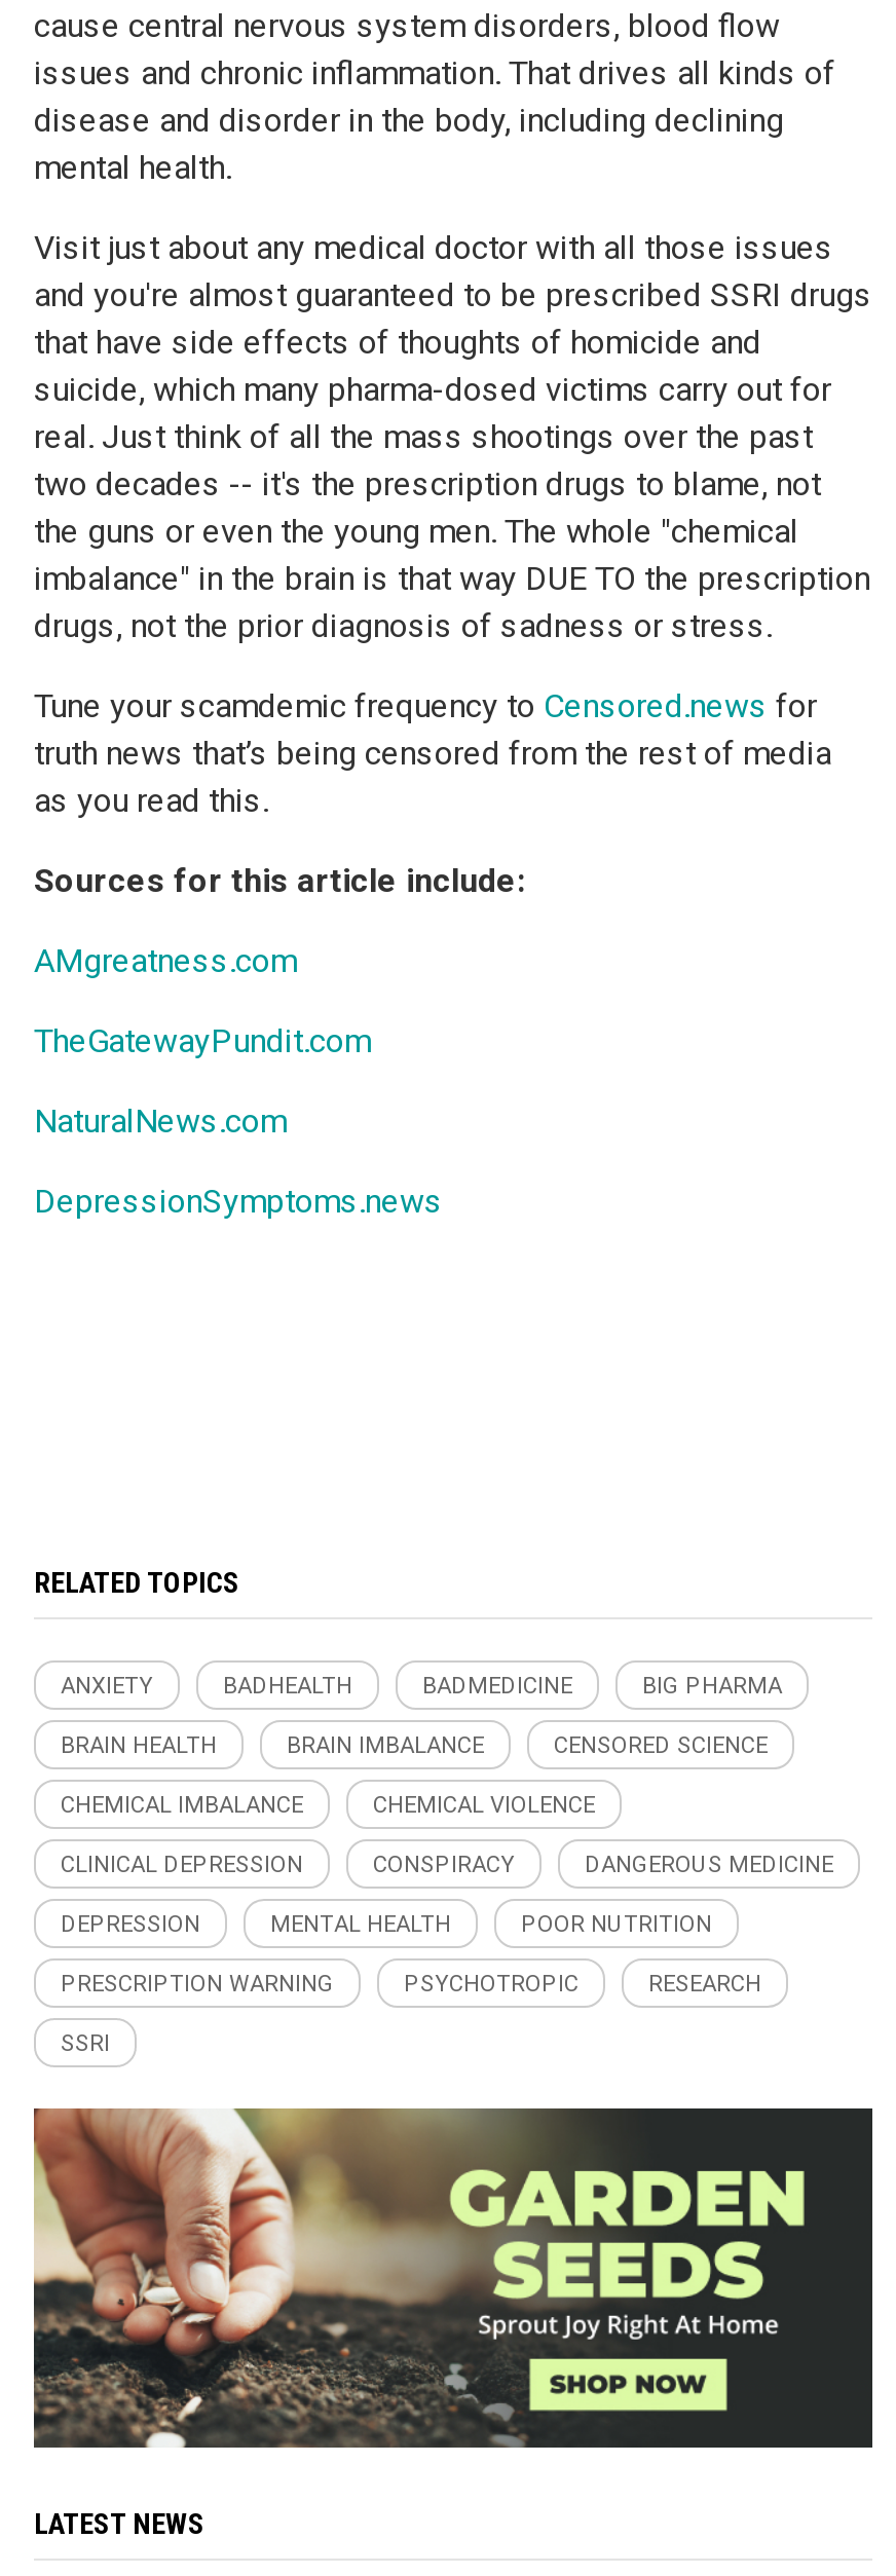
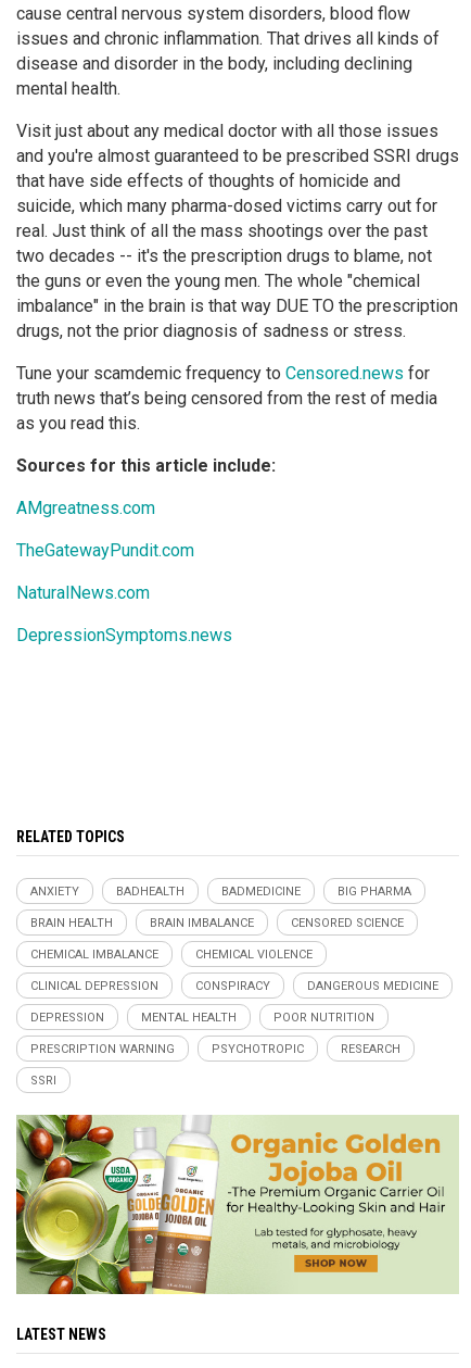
- [image]
+ [image]
